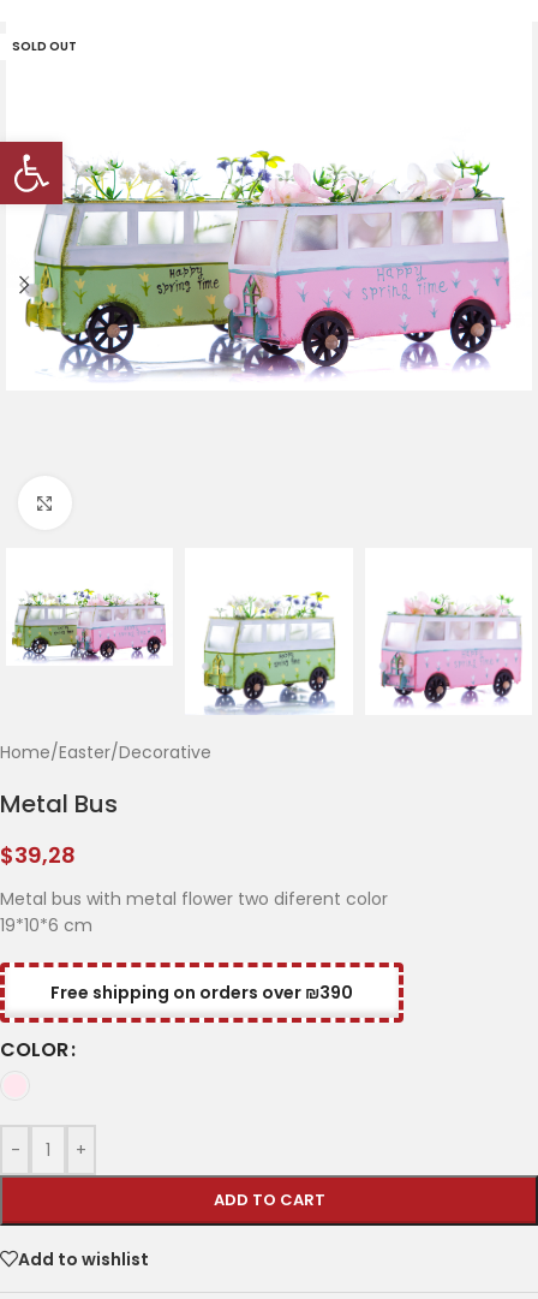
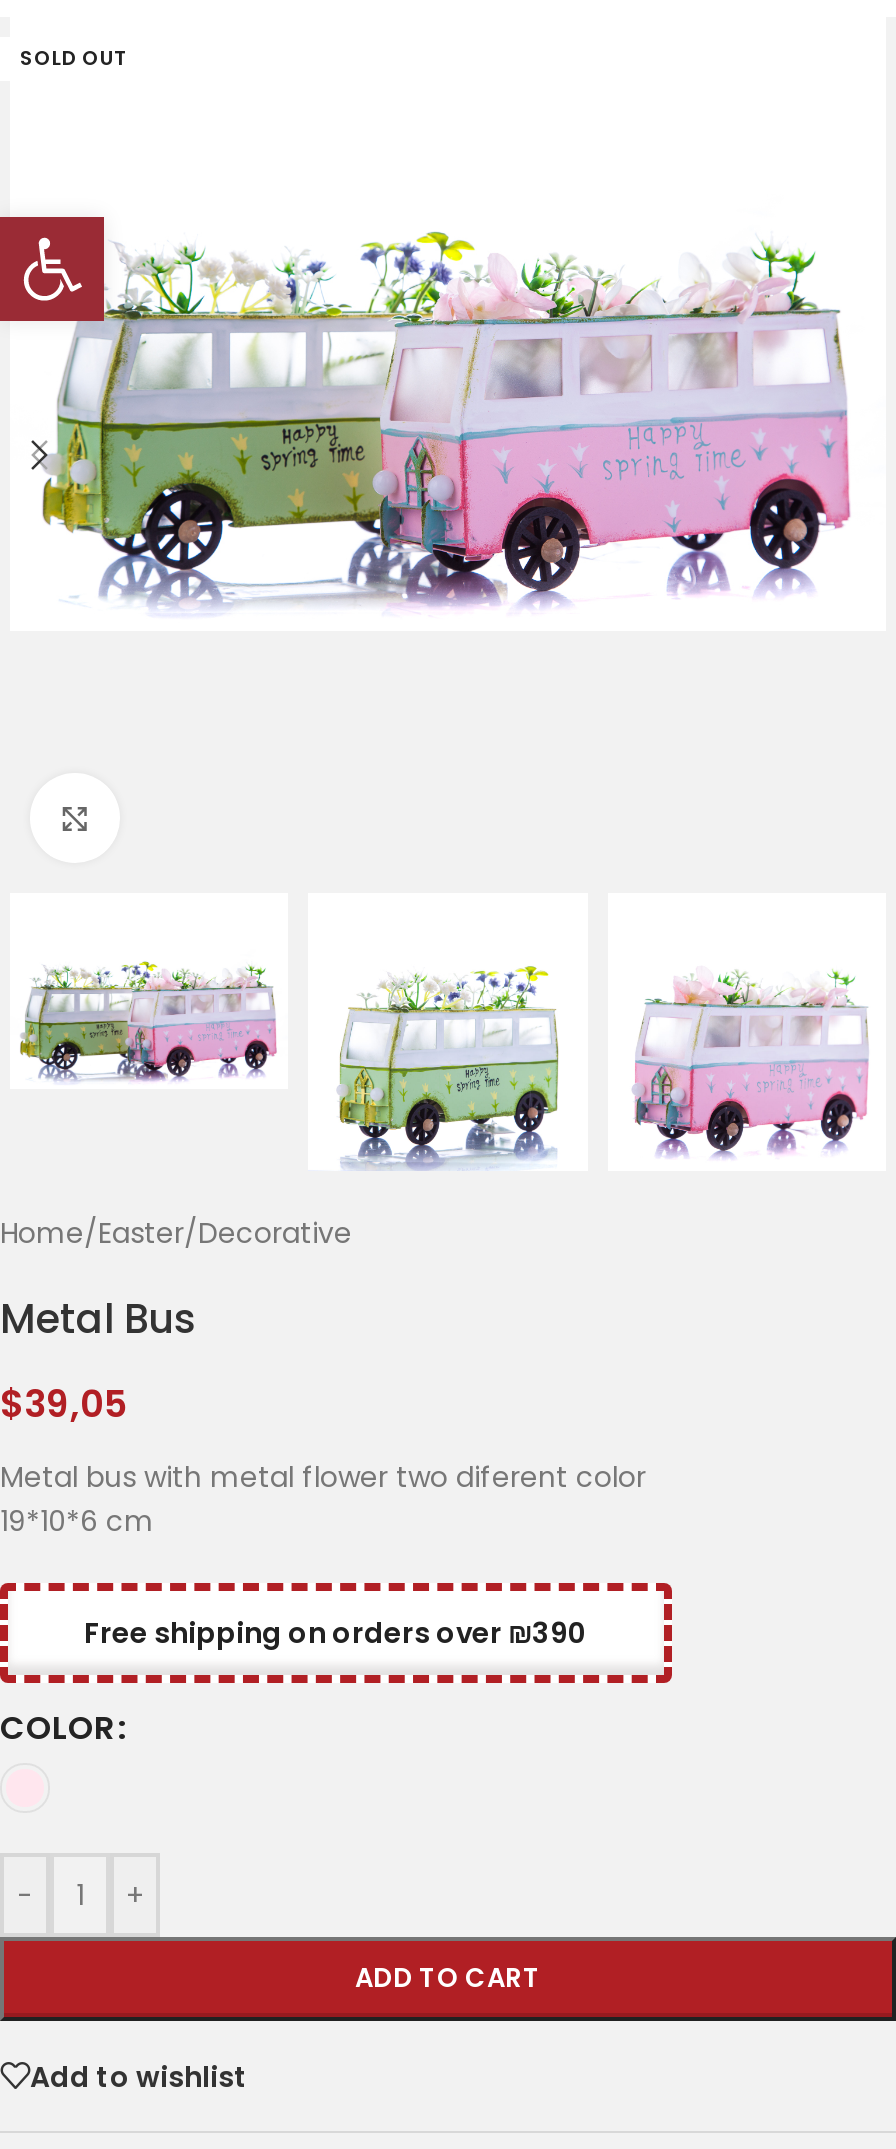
- $39,28
+ $39,05
